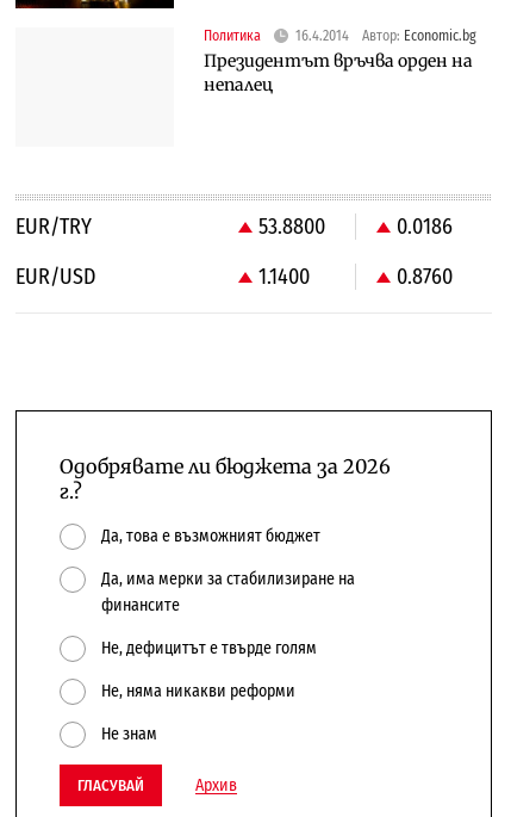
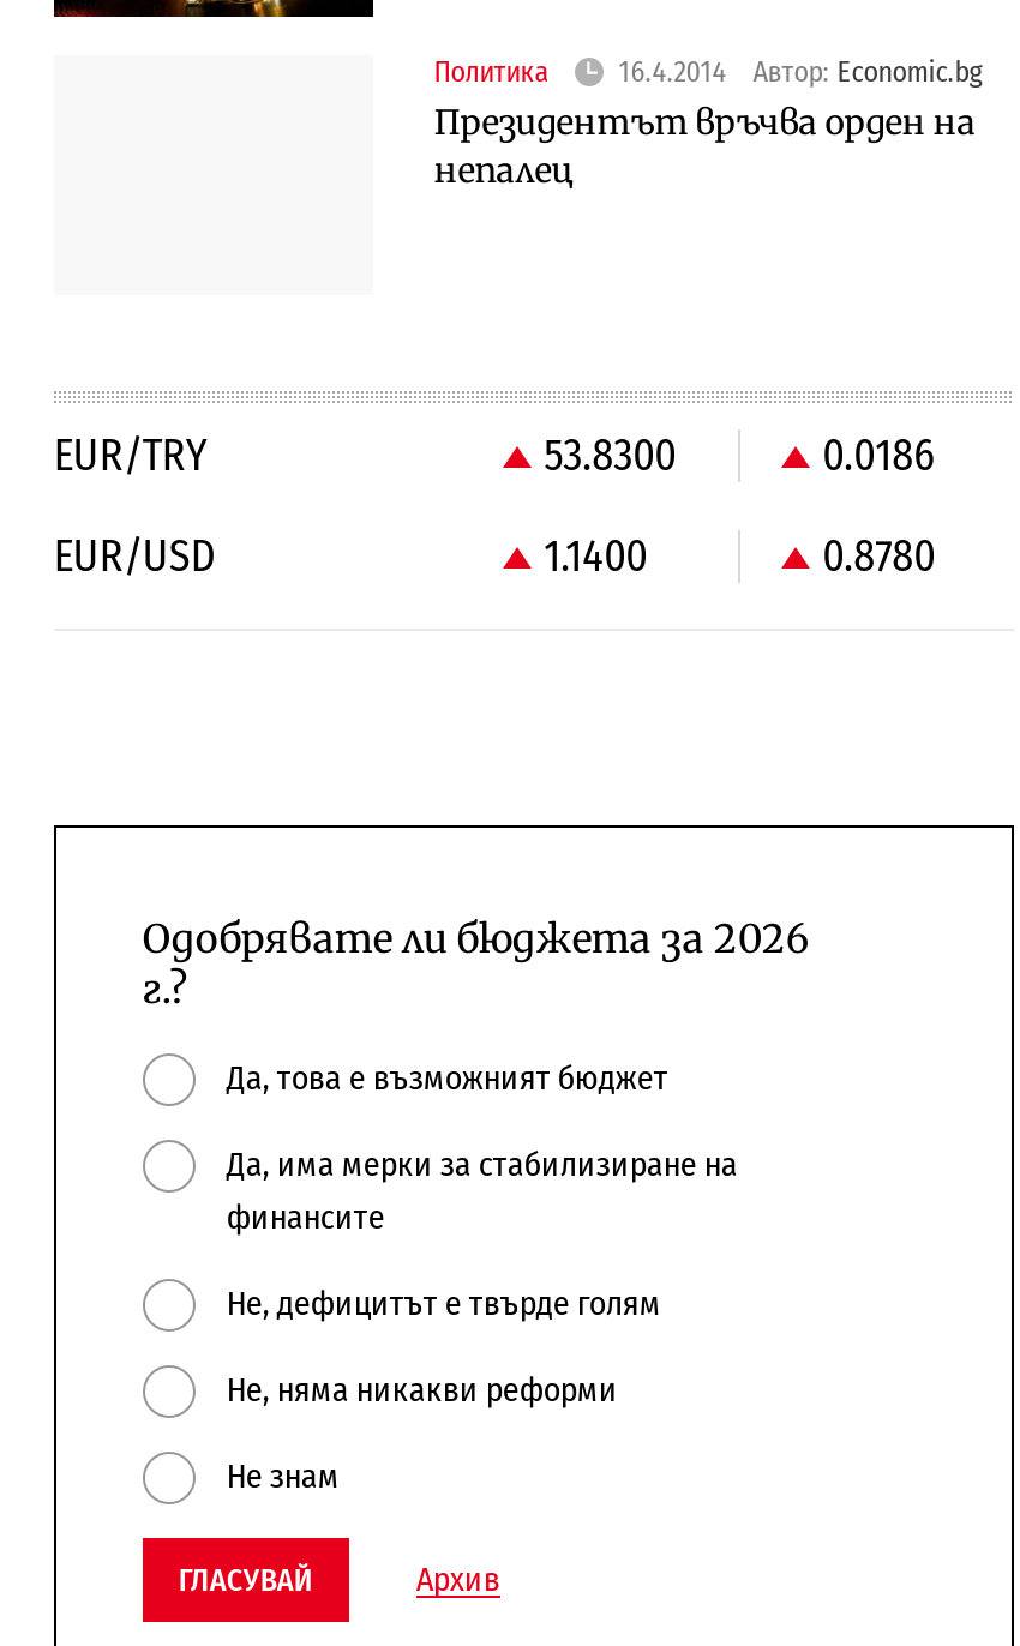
- 53.8800
+ 53.8300

- 0.8760
+ 0.8780
